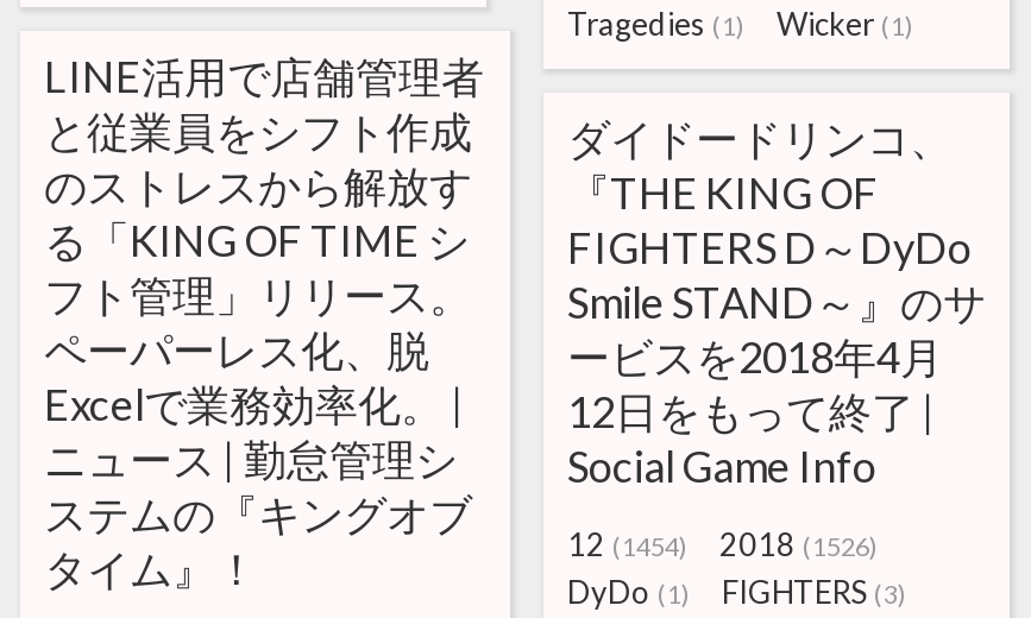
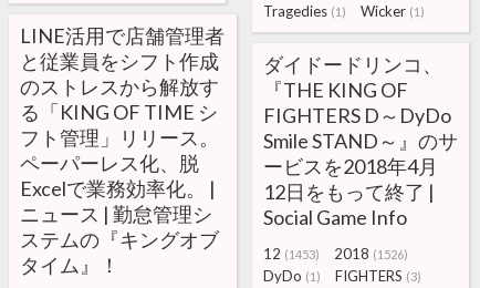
- 12 (1454) 2018 (1526)
+ 12 (1453) 2018 (1526)
